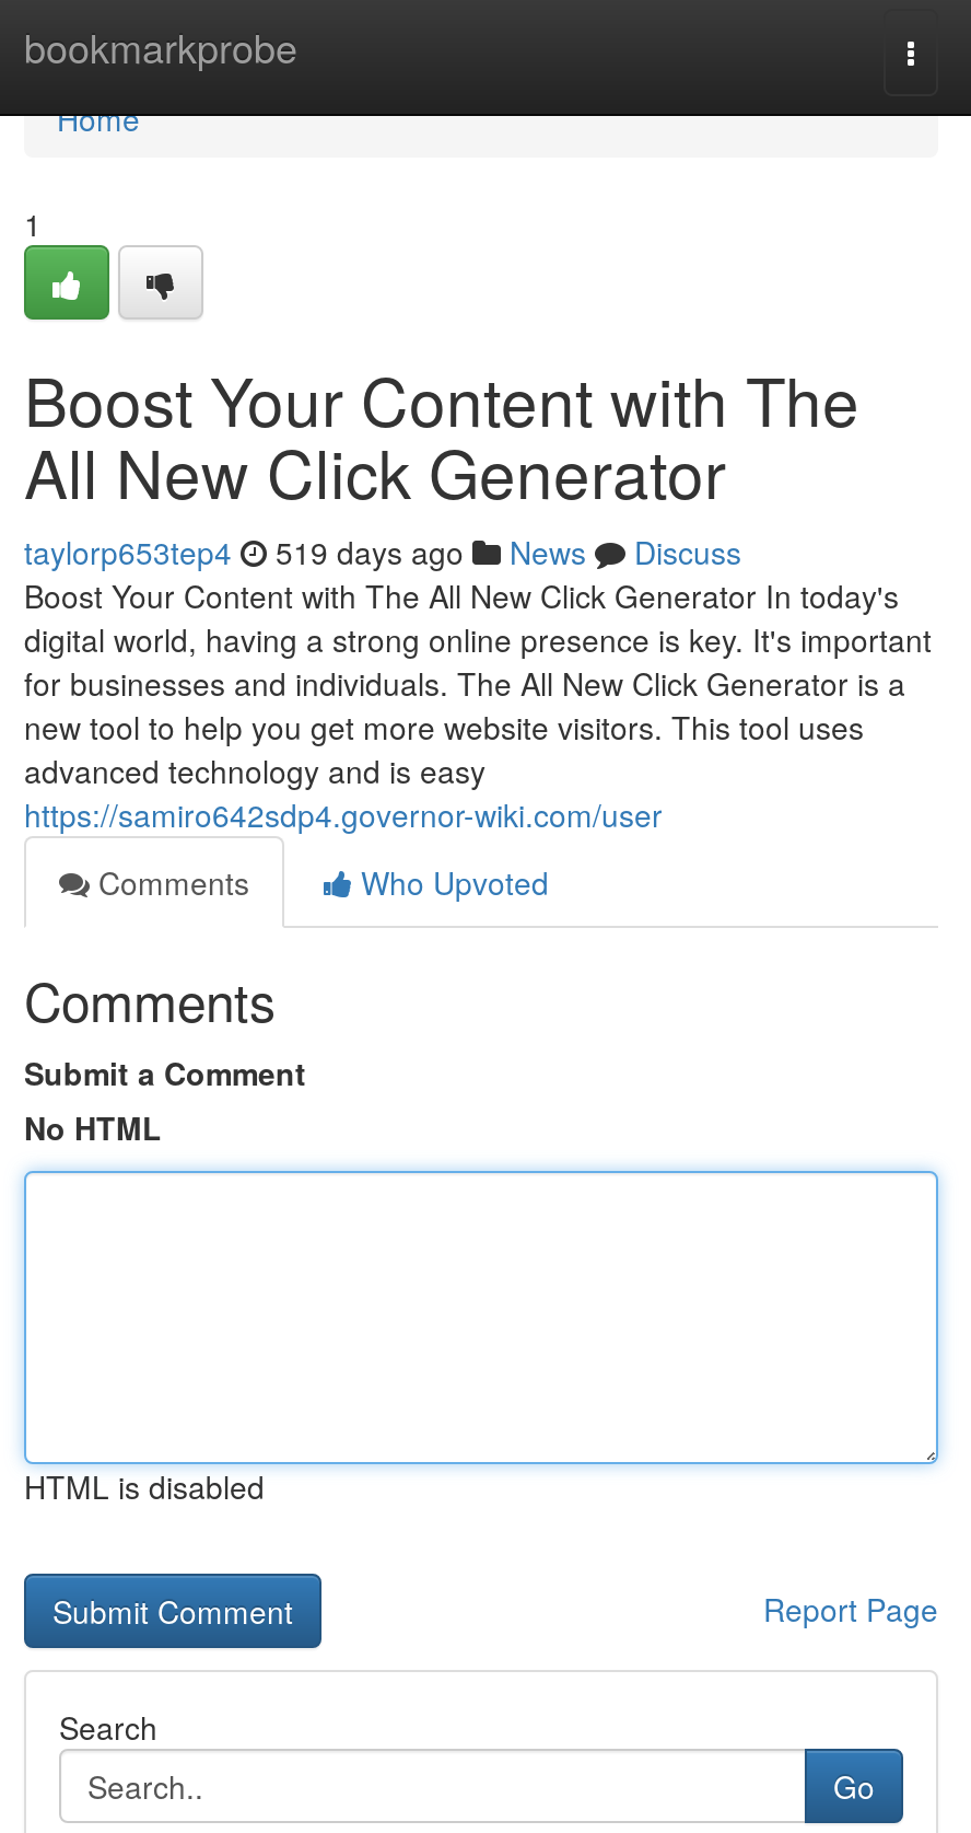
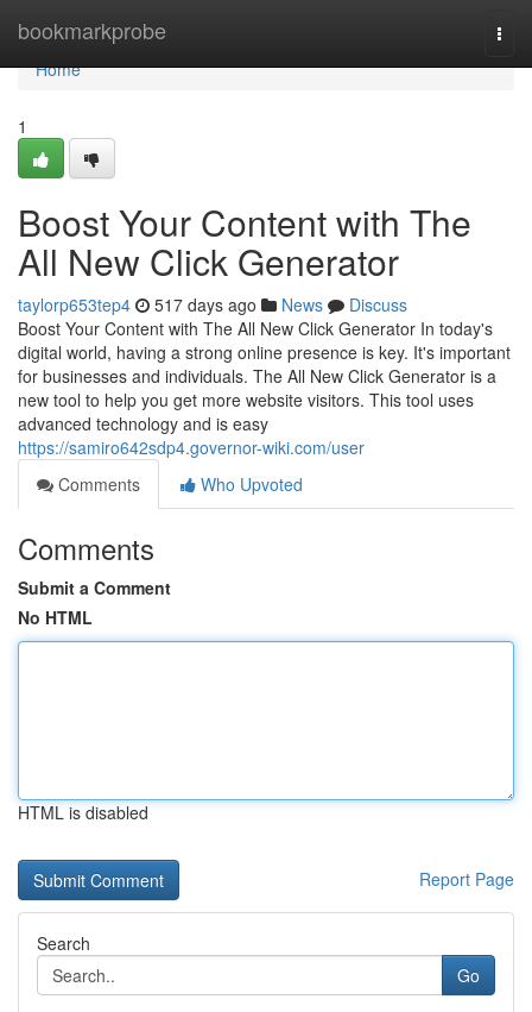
- taylorp653tep4 519 days ago News Discuss
+ taylorp653tep4 517 days ago News Discuss
